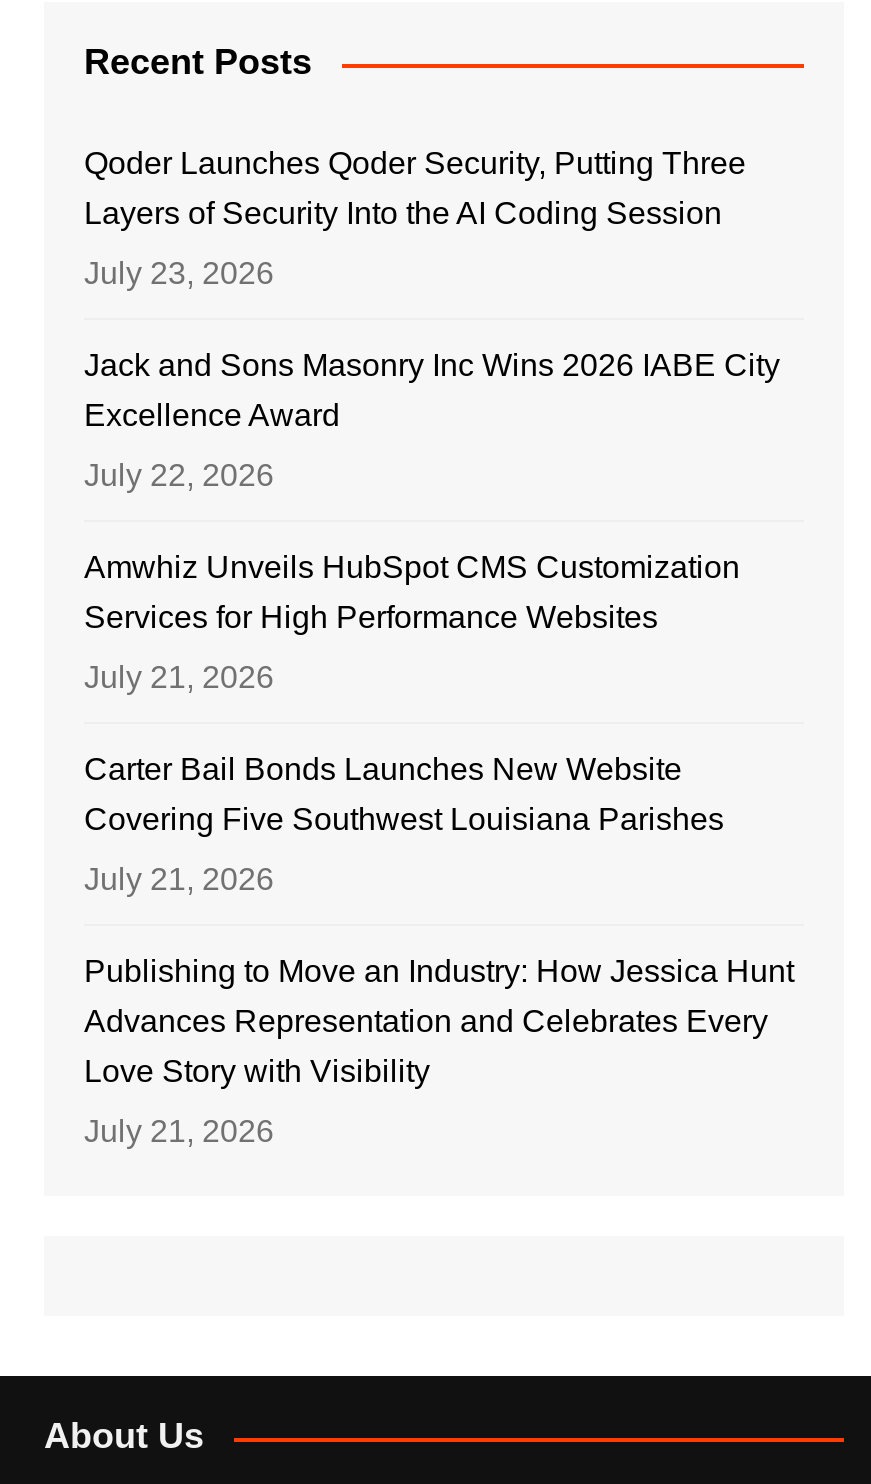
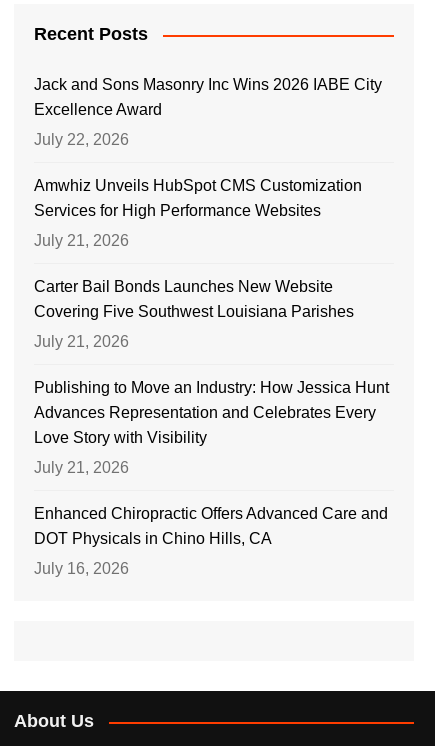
- Qoder Launches Qoder Security, Putting Three
- Layers of Security Into the AI Coding Session
- July 23, 2026

moved up: Jack and Sons Masonry Inc Wins 2026 IABE City | Excellence Award | July 22, 2026 | ... | Love Story with Visibility | July 21, 2026

+ Enhanced Chiropractic Offers Advanced Care and
+ DOT Physicals in Chino Hills, CA
+ July 16, 2026
